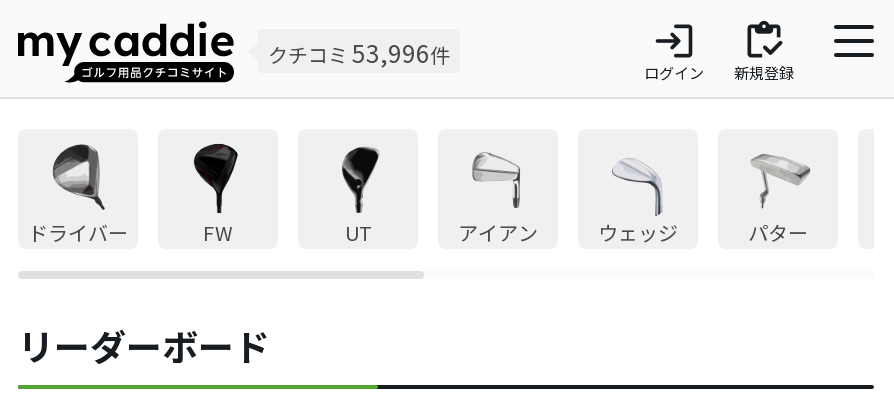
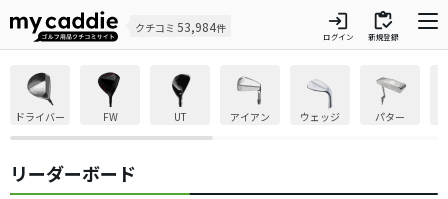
- クチコミ53,996件
+ クチコミ53,984件
